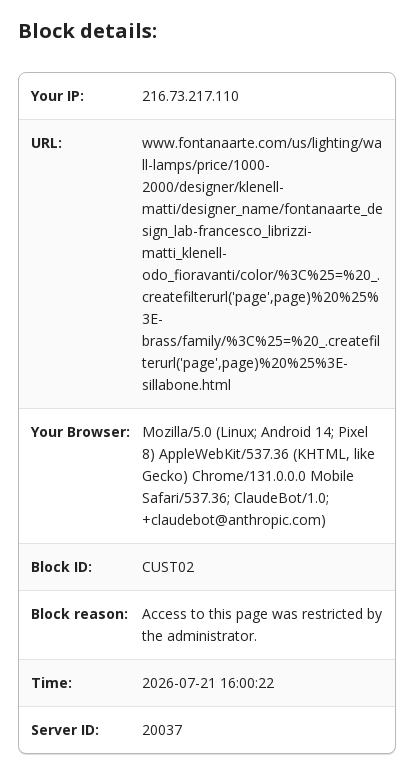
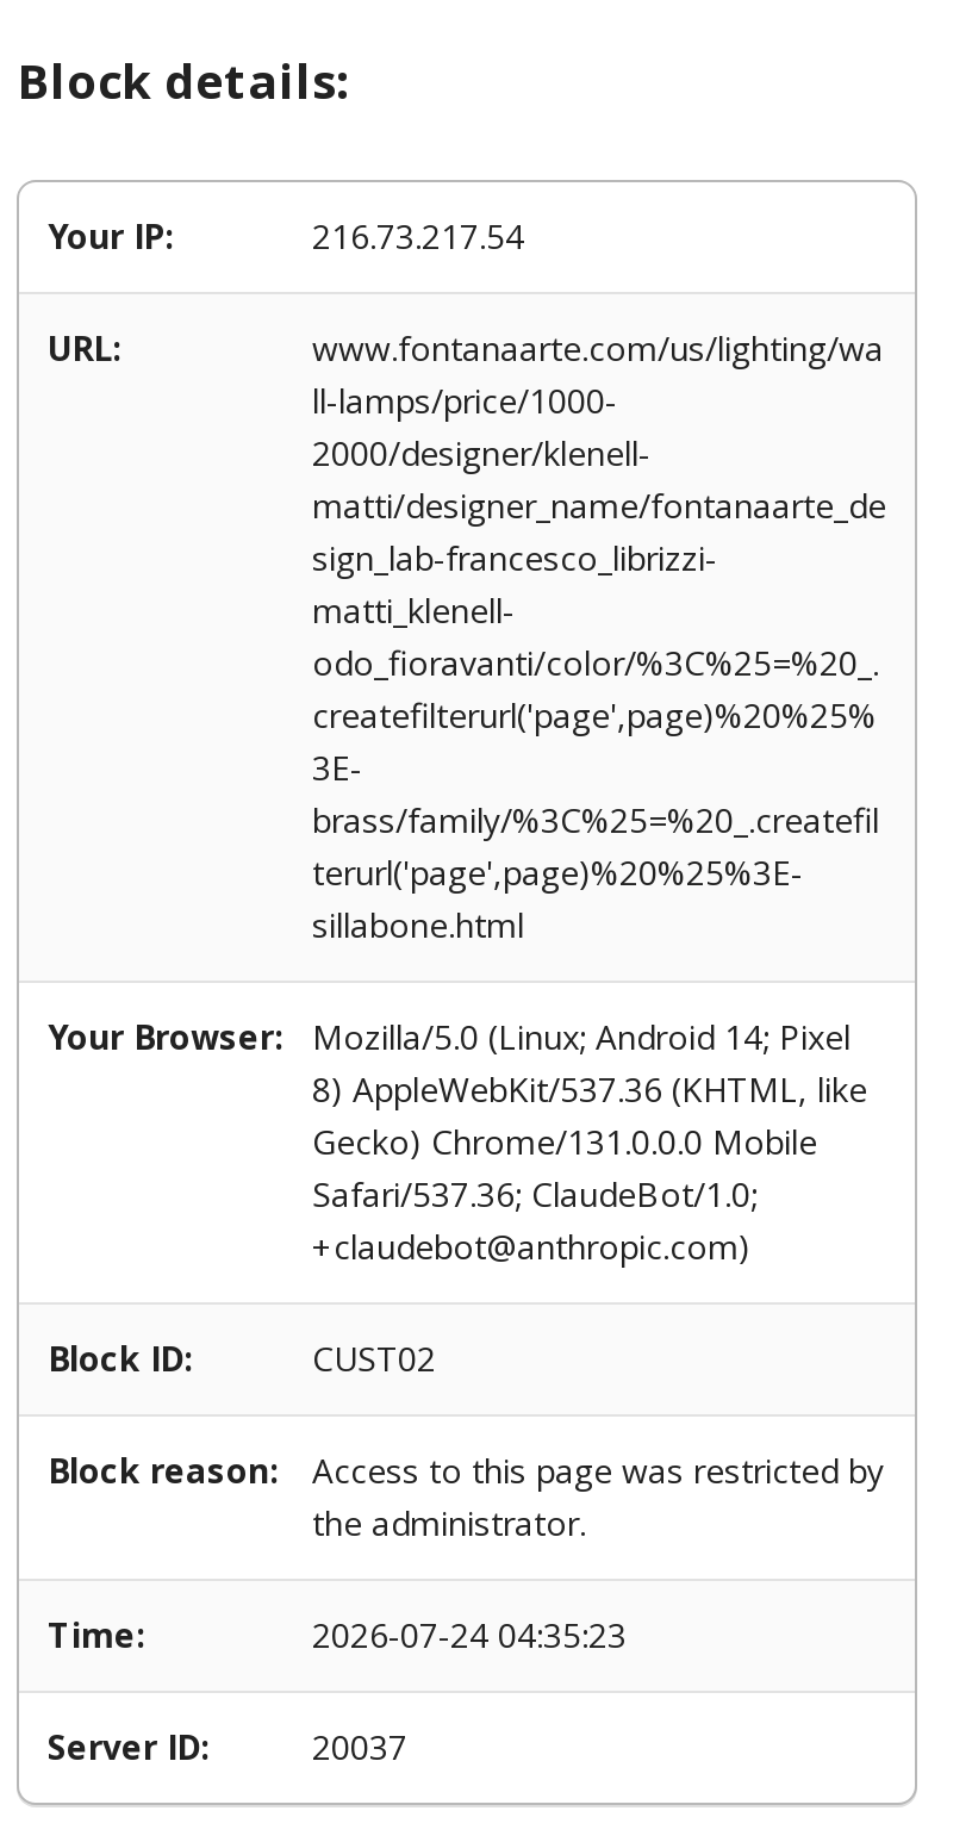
- 216.73.217.110
+ 216.73.217.54

- 2026-07-21 16:00:22
+ 2026-07-24 04:35:23
